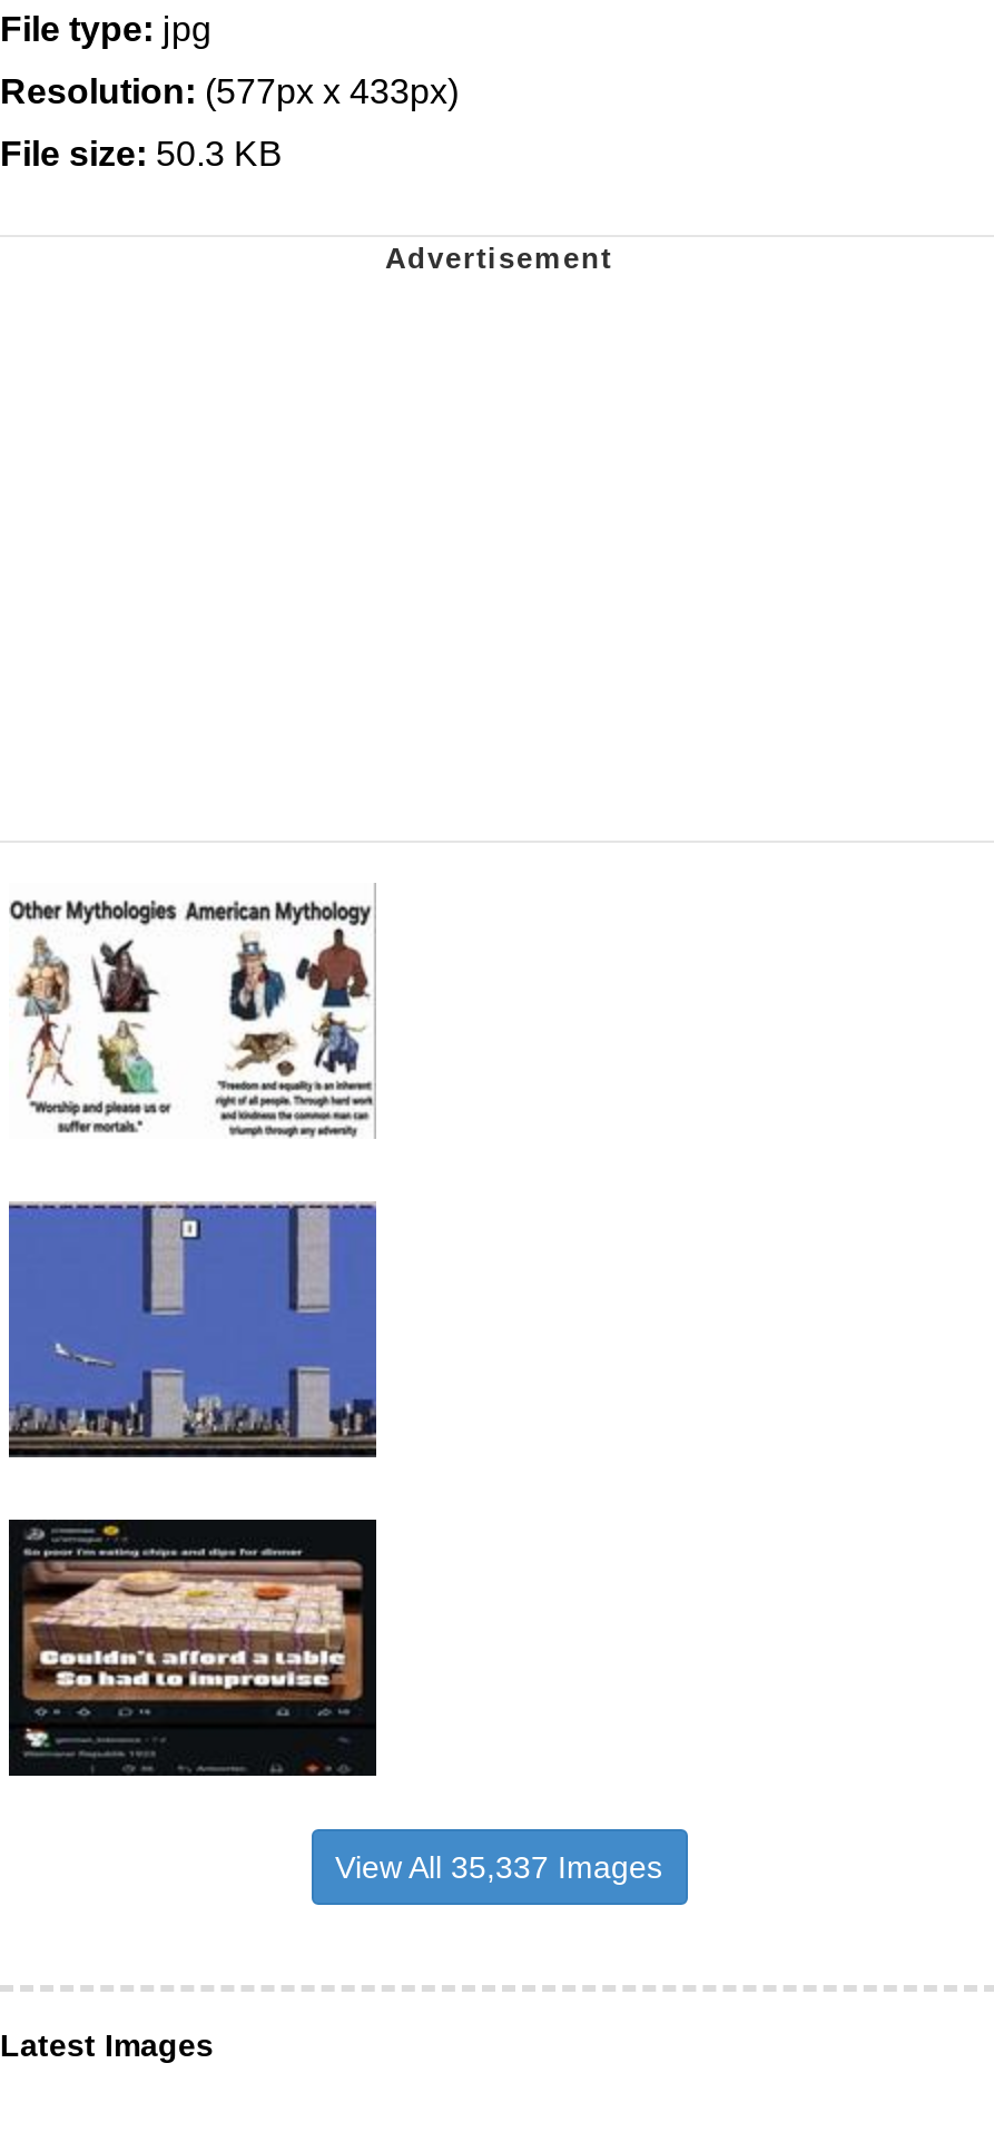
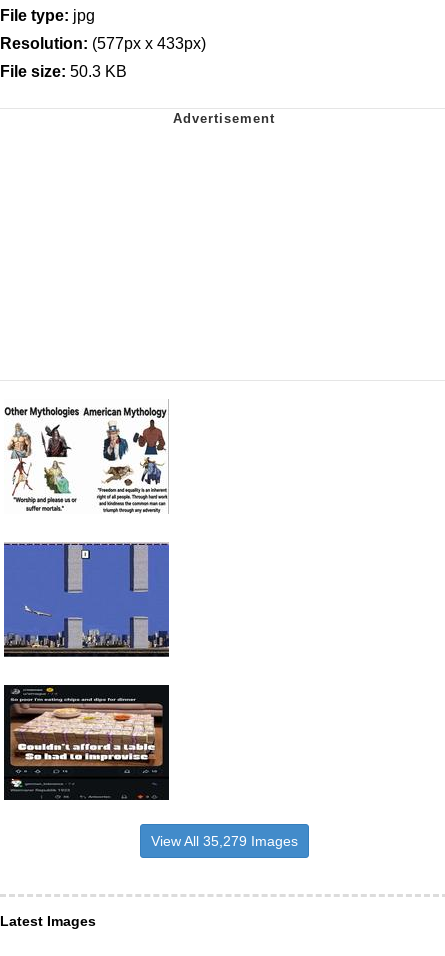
- View All 35,337 Images
+ View All 35,279 Images
